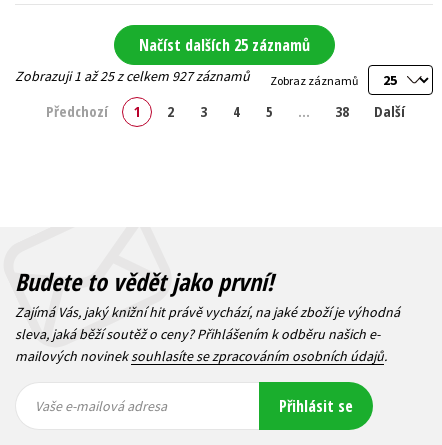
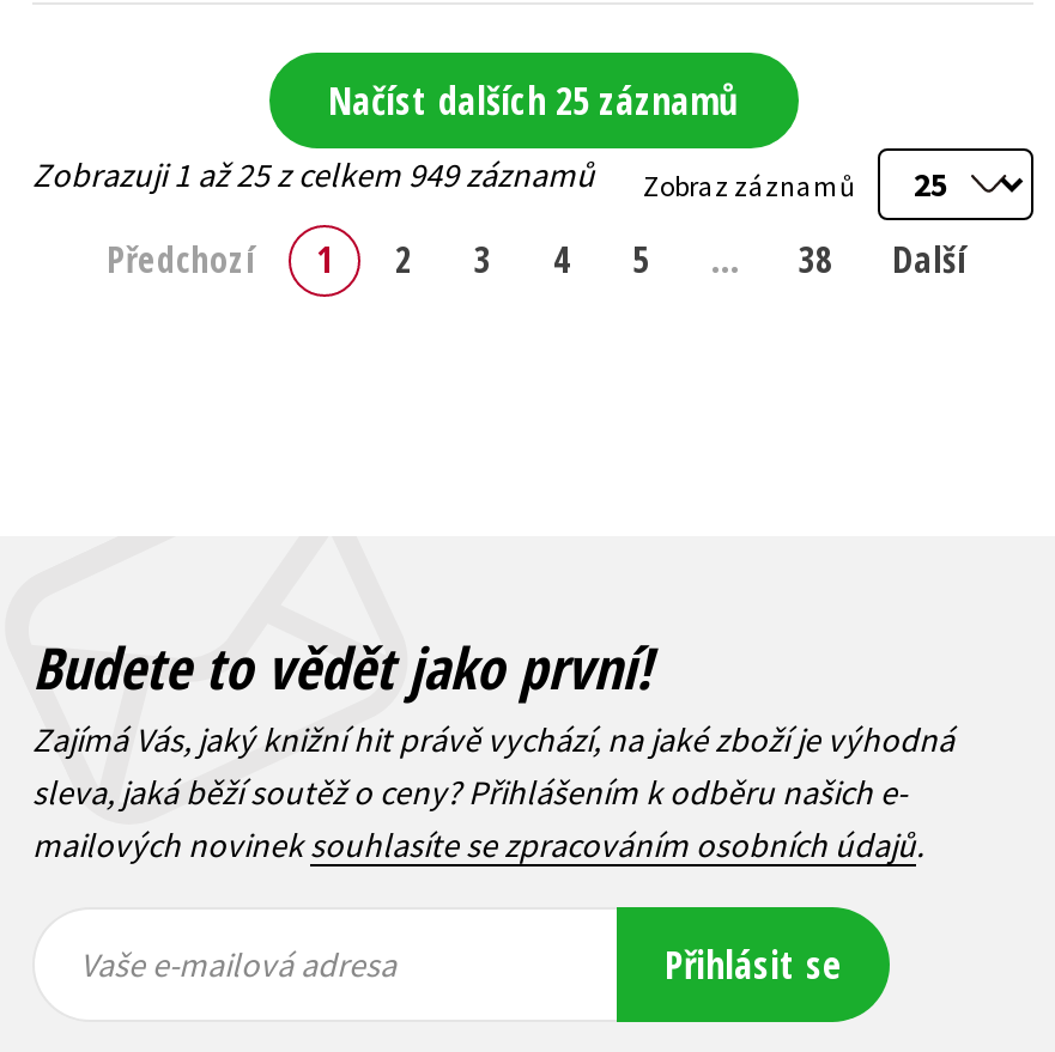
- Zobrazuji 1 až 25 z celkem 927 záznamů
+ Zobrazuji 1 až 25 z celkem 949 záznamů
